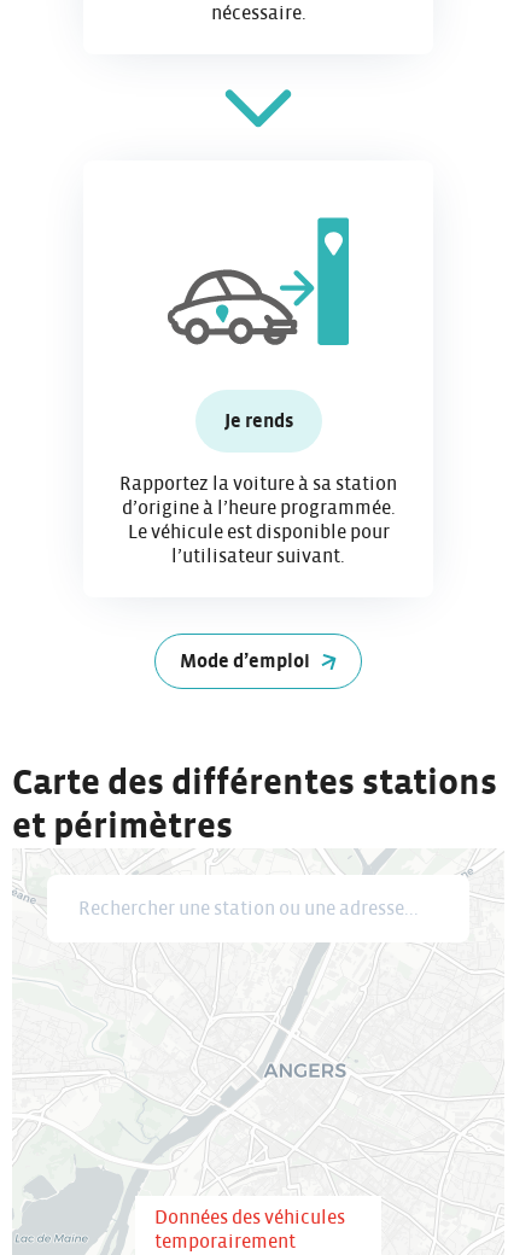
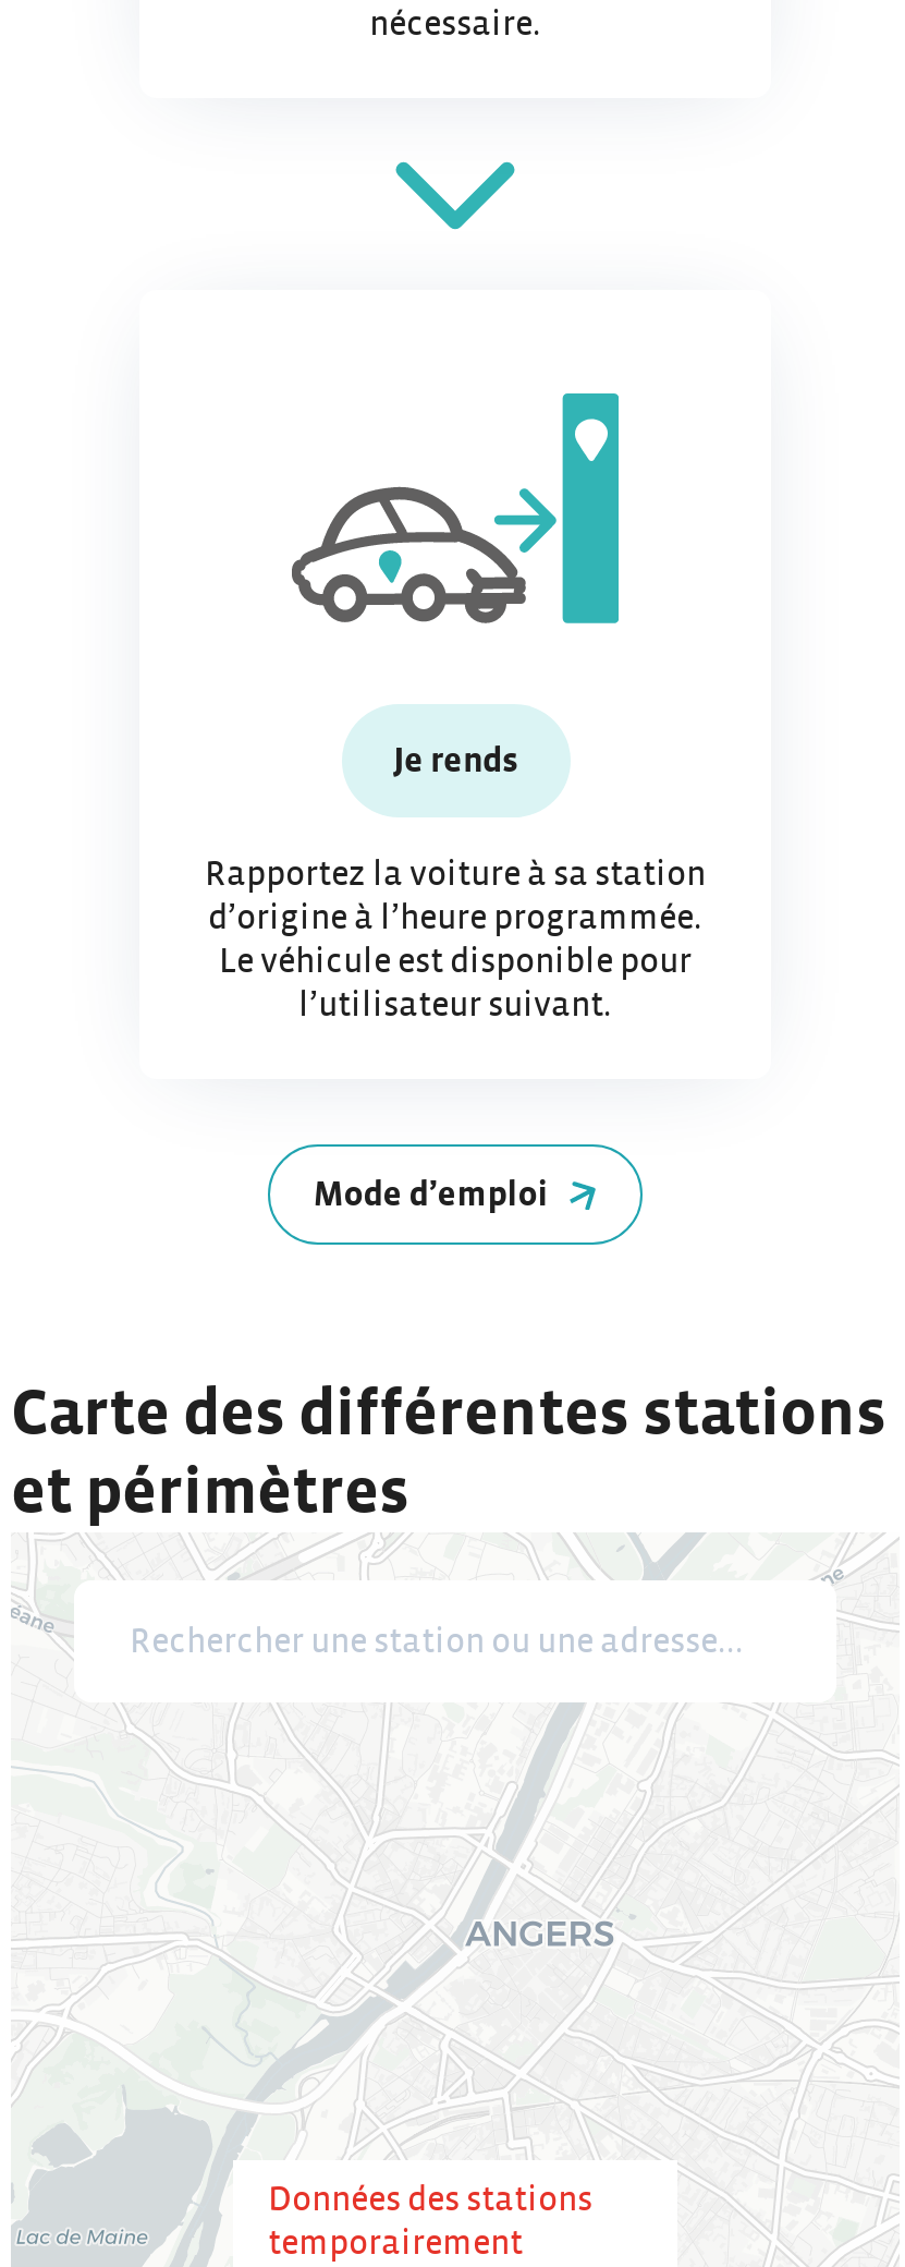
- Données des véhicules
+ Données des stations
